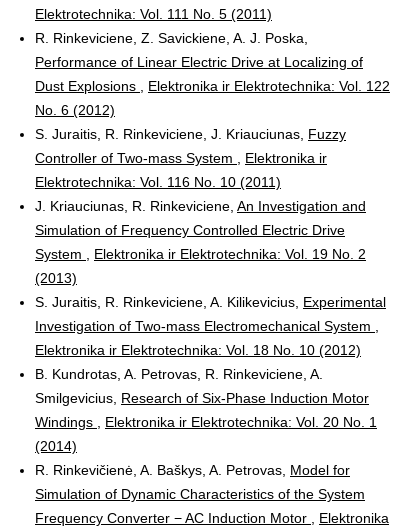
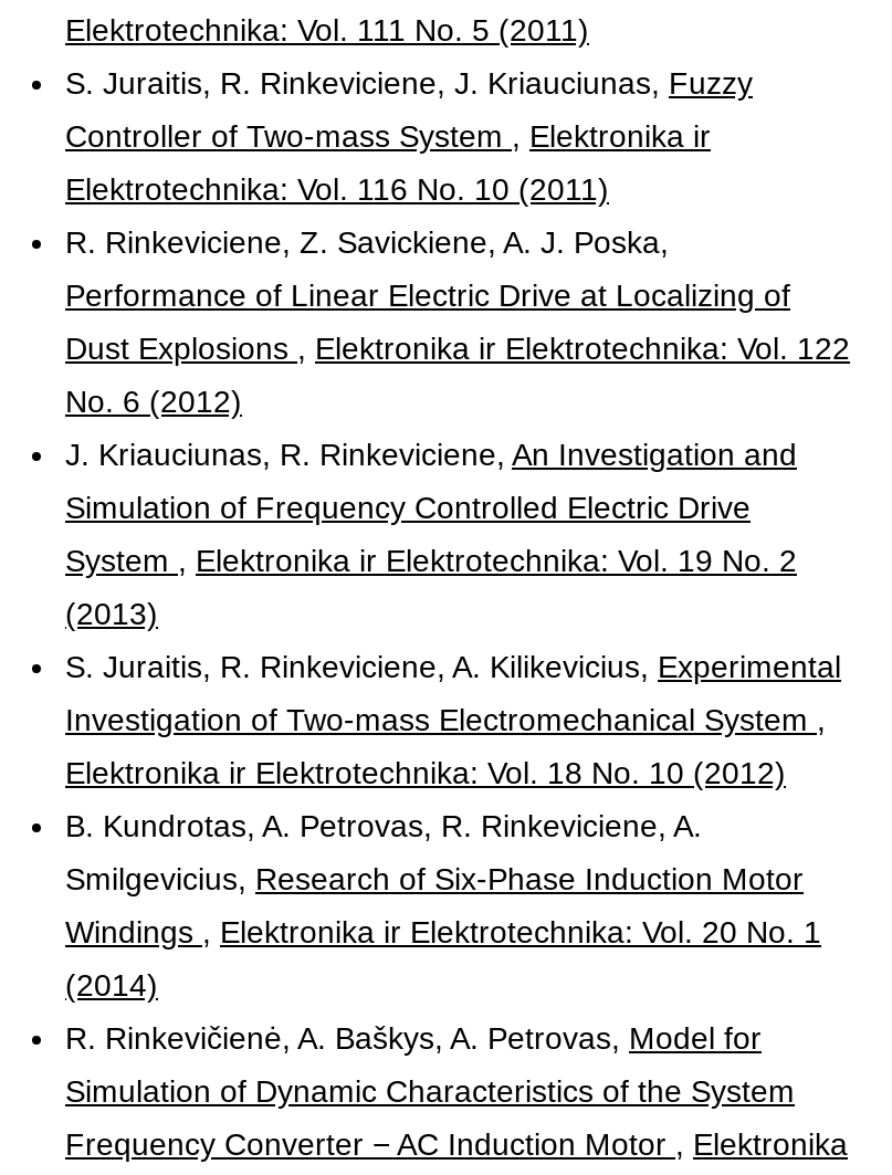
moved down: R. Rinkeviciene, Z. Savickiene, A. J. Poska, | Performance of Linear Electric Drive at Localizing of | Dust Explosions, Elektronika ir Elektrotechnika: Vol. 122 | No. 6 (2012)

moved up: S. Juraitis, R. Rinkeviciene, J. Kriauciunas, Fuzzy | Controller of Two-mass System, Elektronika ir | Elektrotechnika: Vol. 116 No. 10 (2011)
